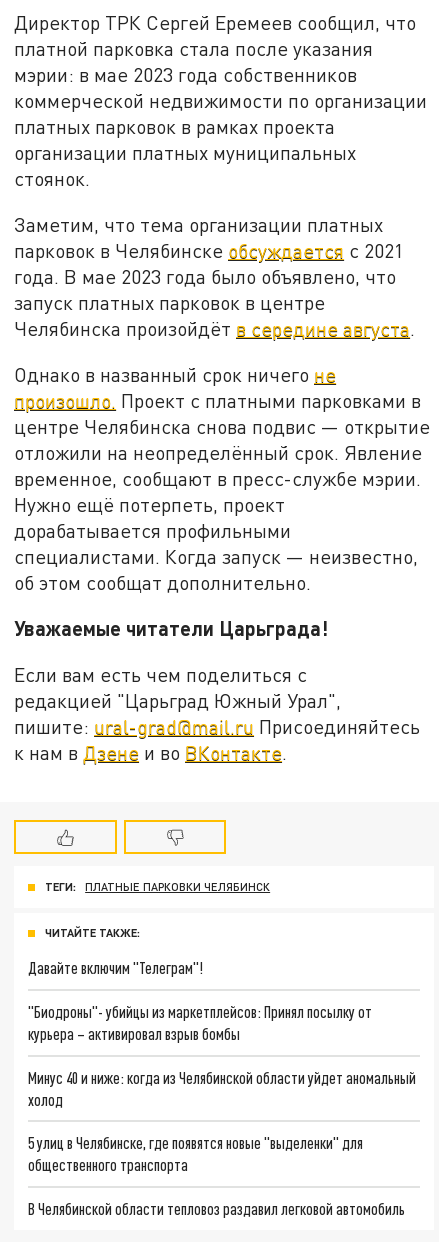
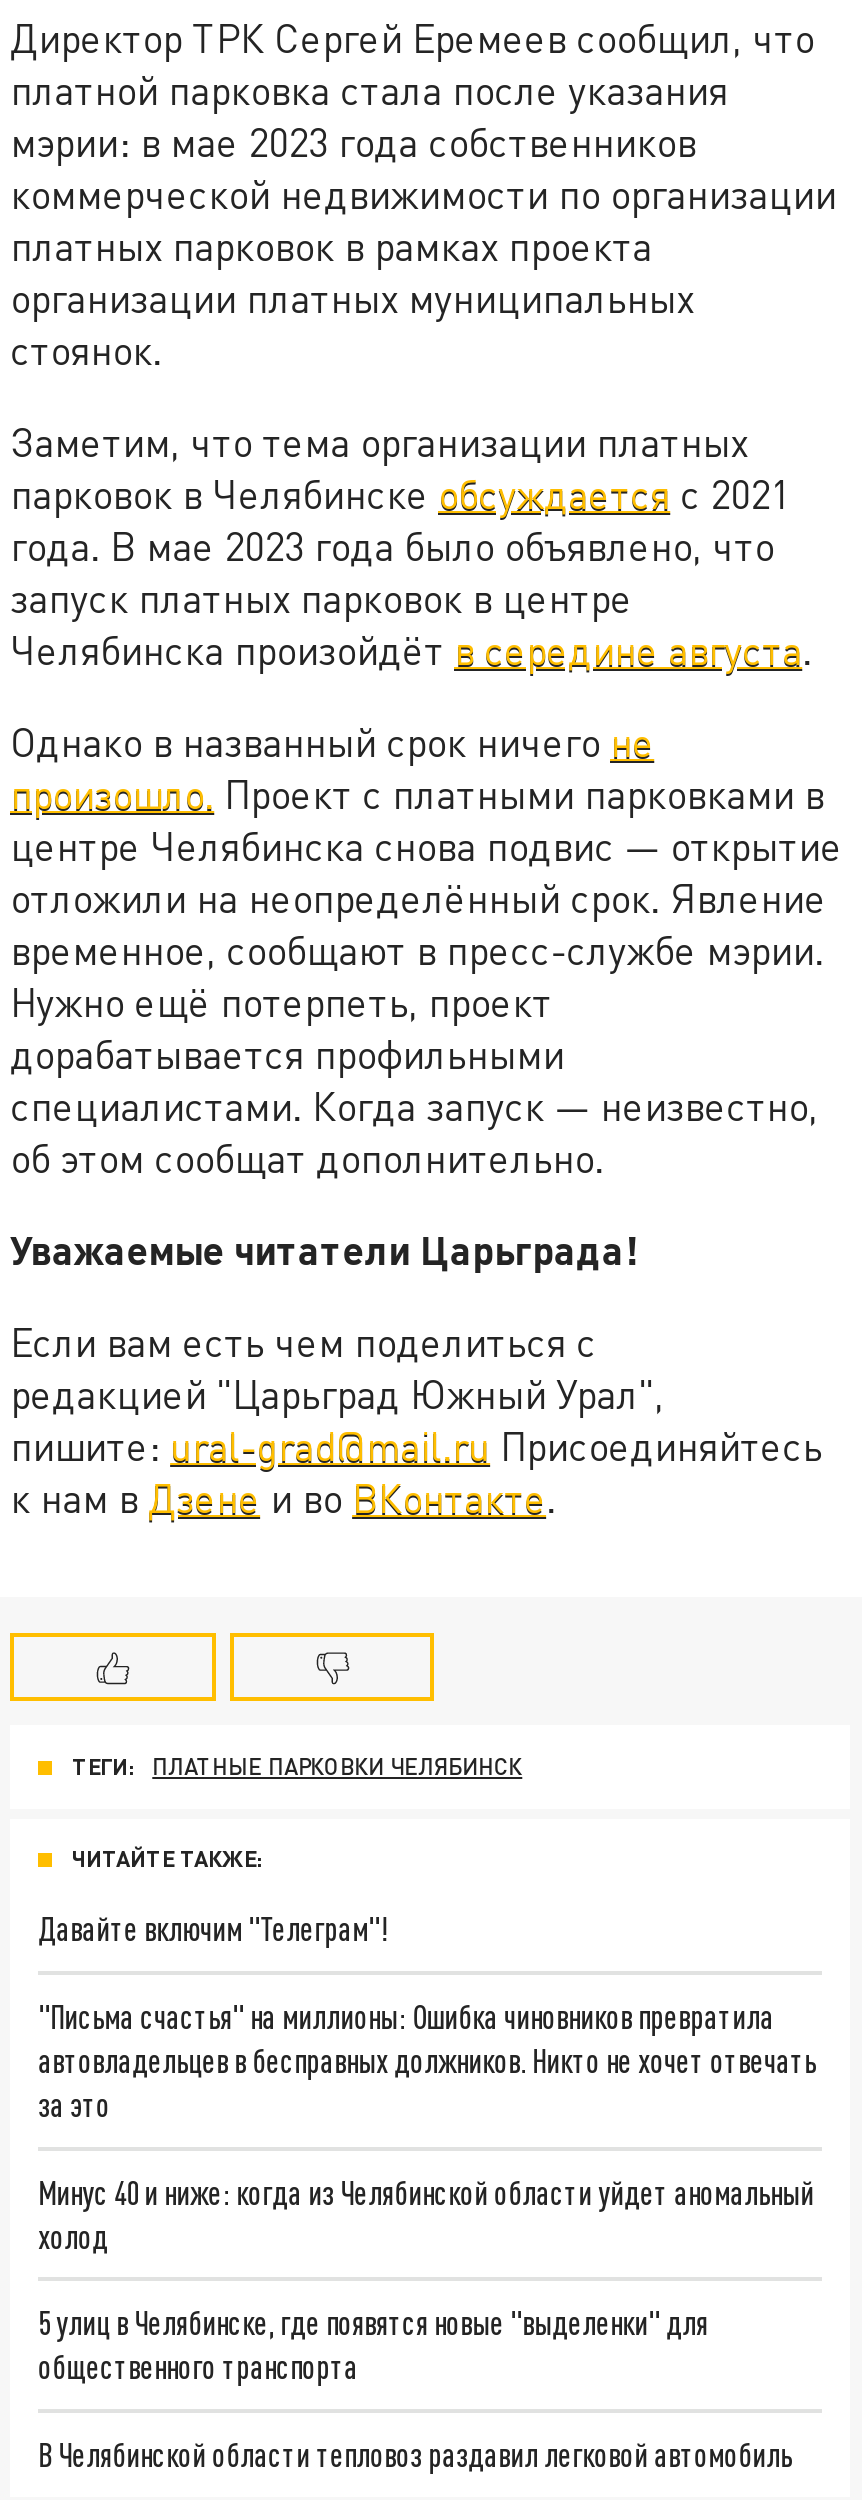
- "Биодроны"- убийцы из маркетплейсов: Принял посылку от
- курьера – активировал взрыв бомбы
+ "Письма счастья" на миллионы: Ошибка чиновников превратила
+ автовладельцев в бесправных должников. Никто не хочет отвечать
+ за это
